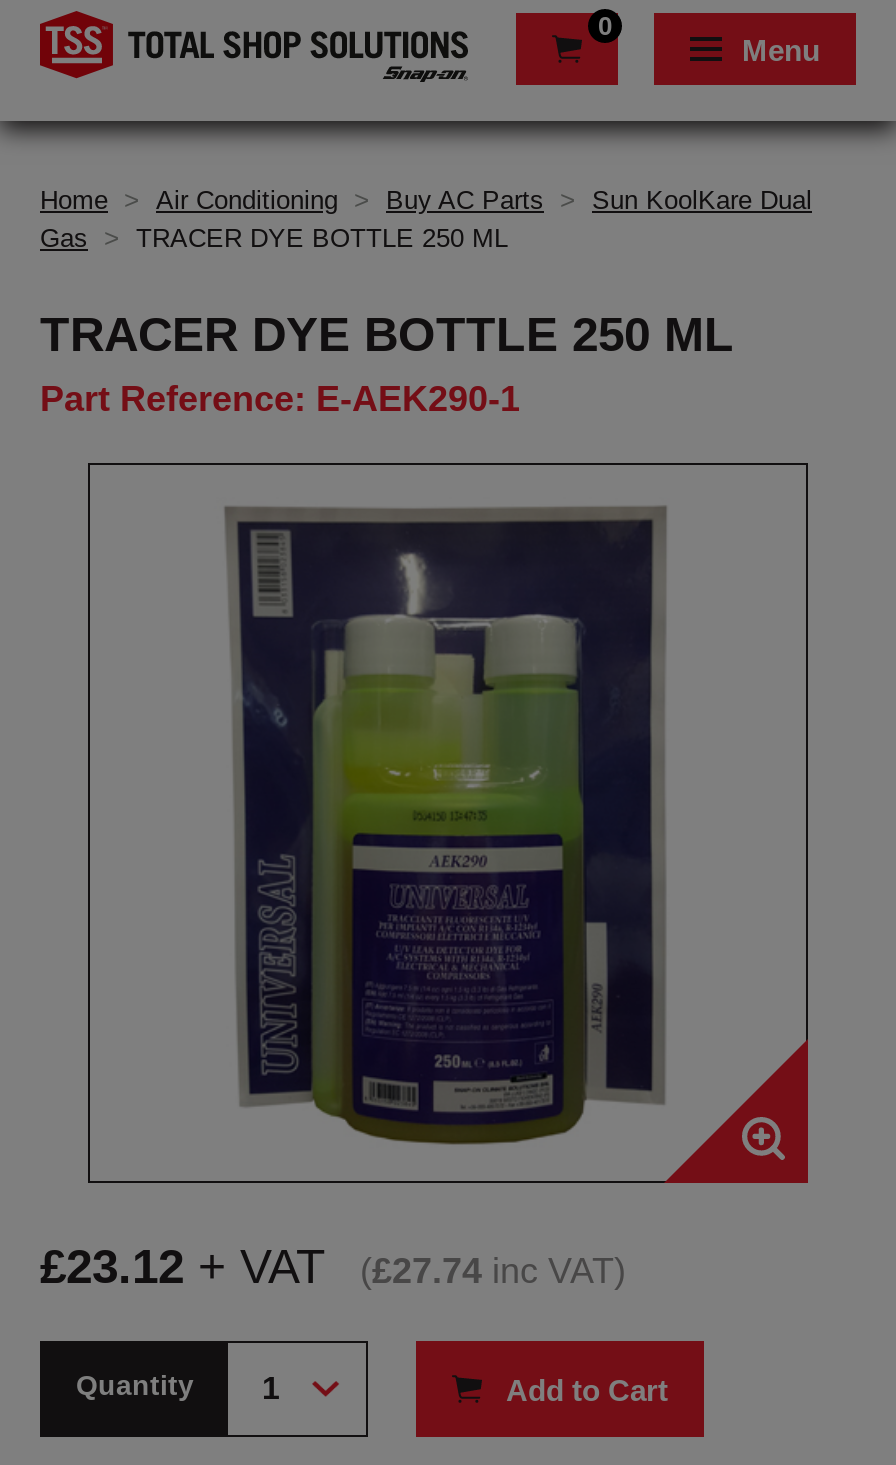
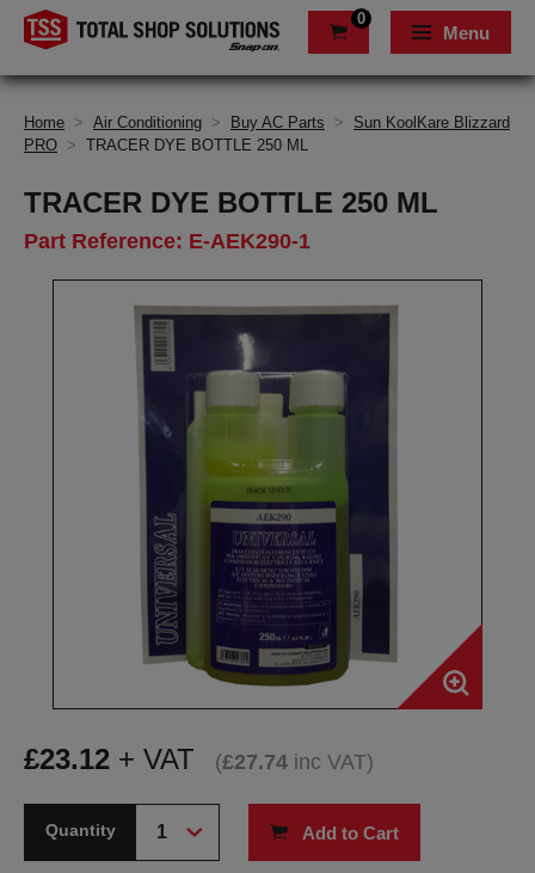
- Home > Air Conditioning > Buy AC Parts > Sun KoolKare Dual
+ Home > Air Conditioning > Buy AC Parts > Sun KoolKare Blizzard

- Gas > TRACER DYE BOTTLE 250 ML
+ PRO > TRACER DYE BOTTLE 250 ML
